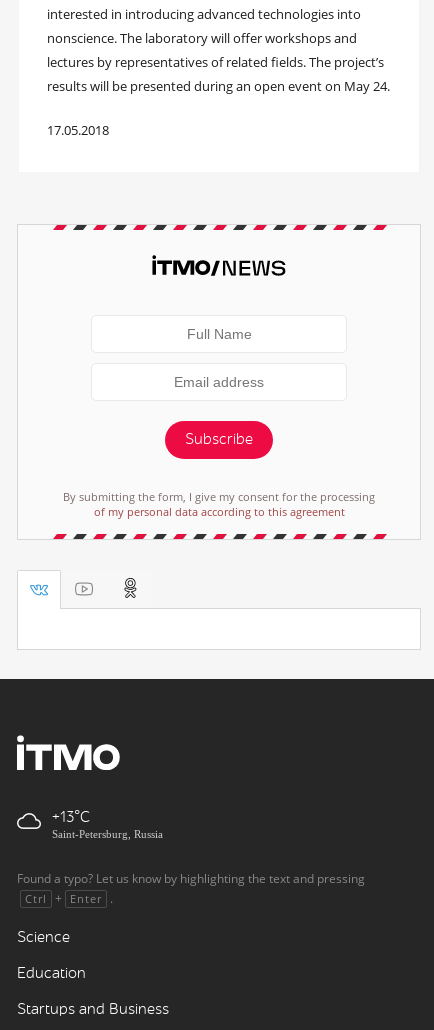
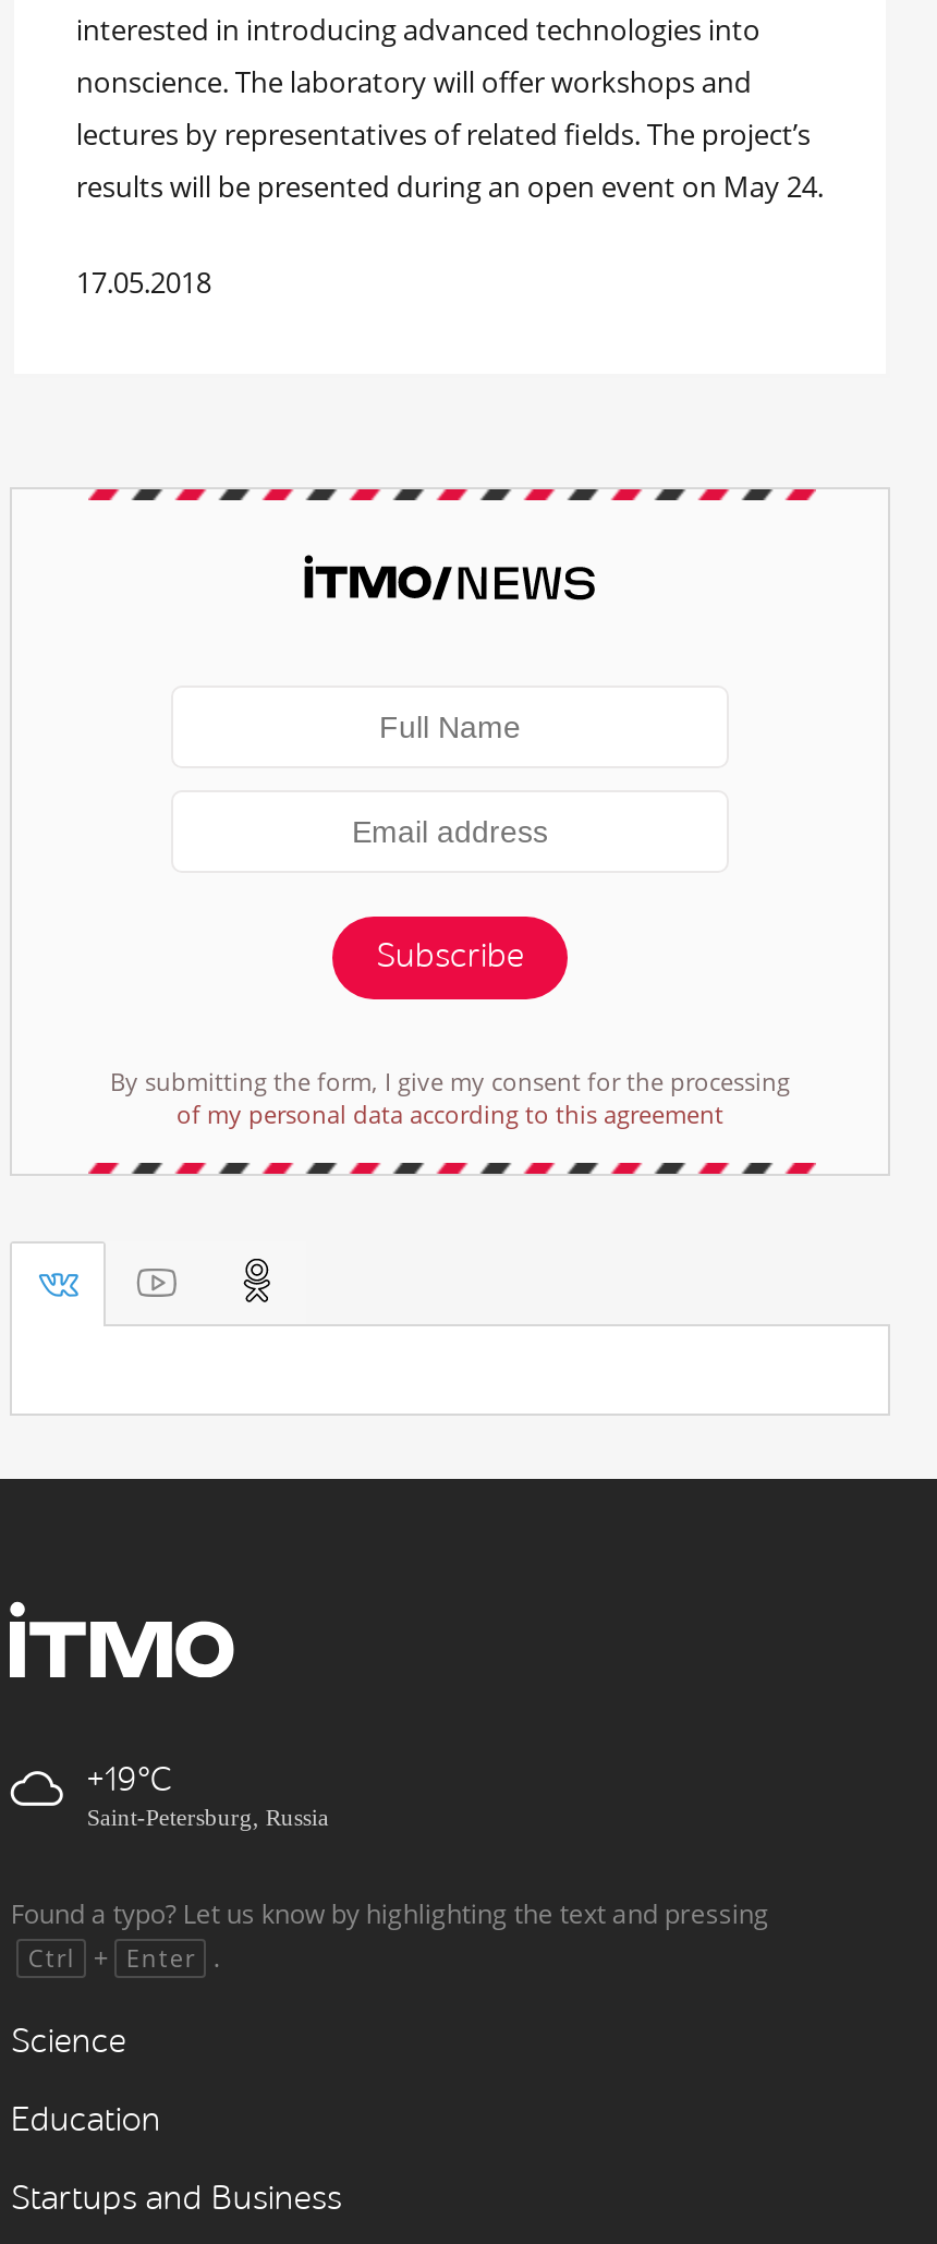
- +13
+ +19
